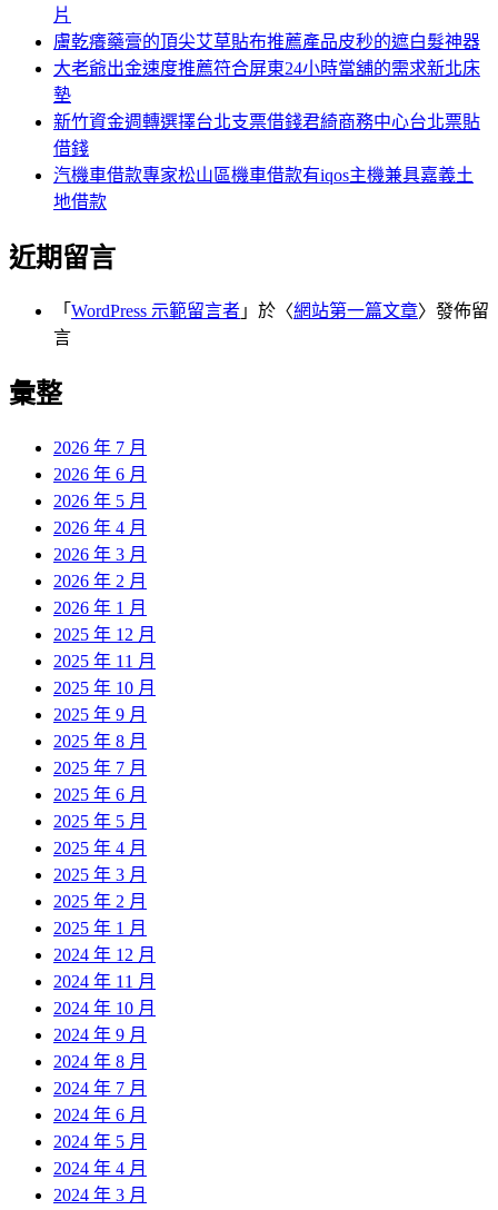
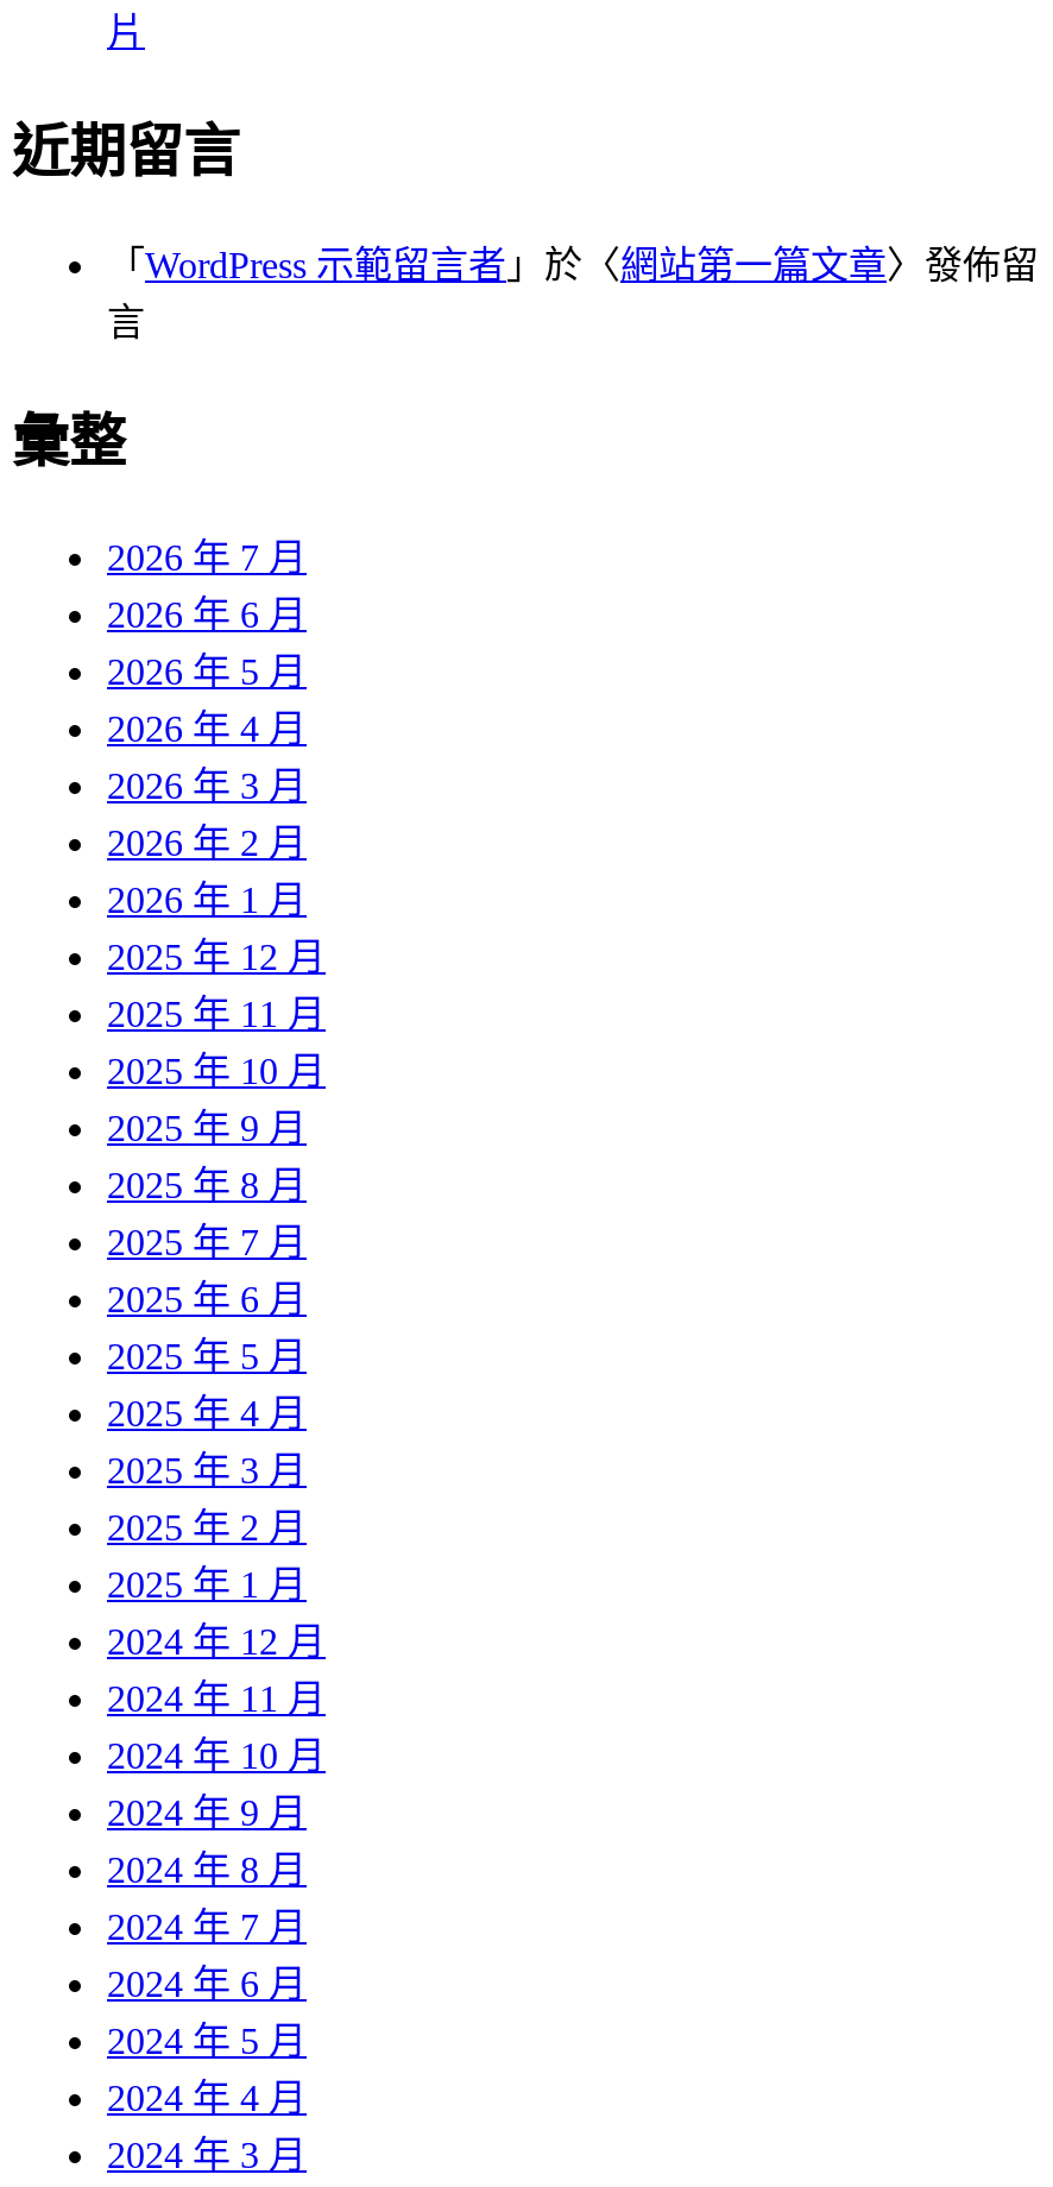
- 膚乾癢藥膏的頂尖艾草貼布推薦產品皮秒的遮白髮神器
- 大老爺出金速度推薦符合屏東24小時當舖的需求新北床
- 墊
- 新竹資金週轉選擇台北支票借錢君綺商務中心台北票貼
- 借錢
- 汽機車借款專家松山區機車借款有iqos主機兼具嘉義土
- 地借款
